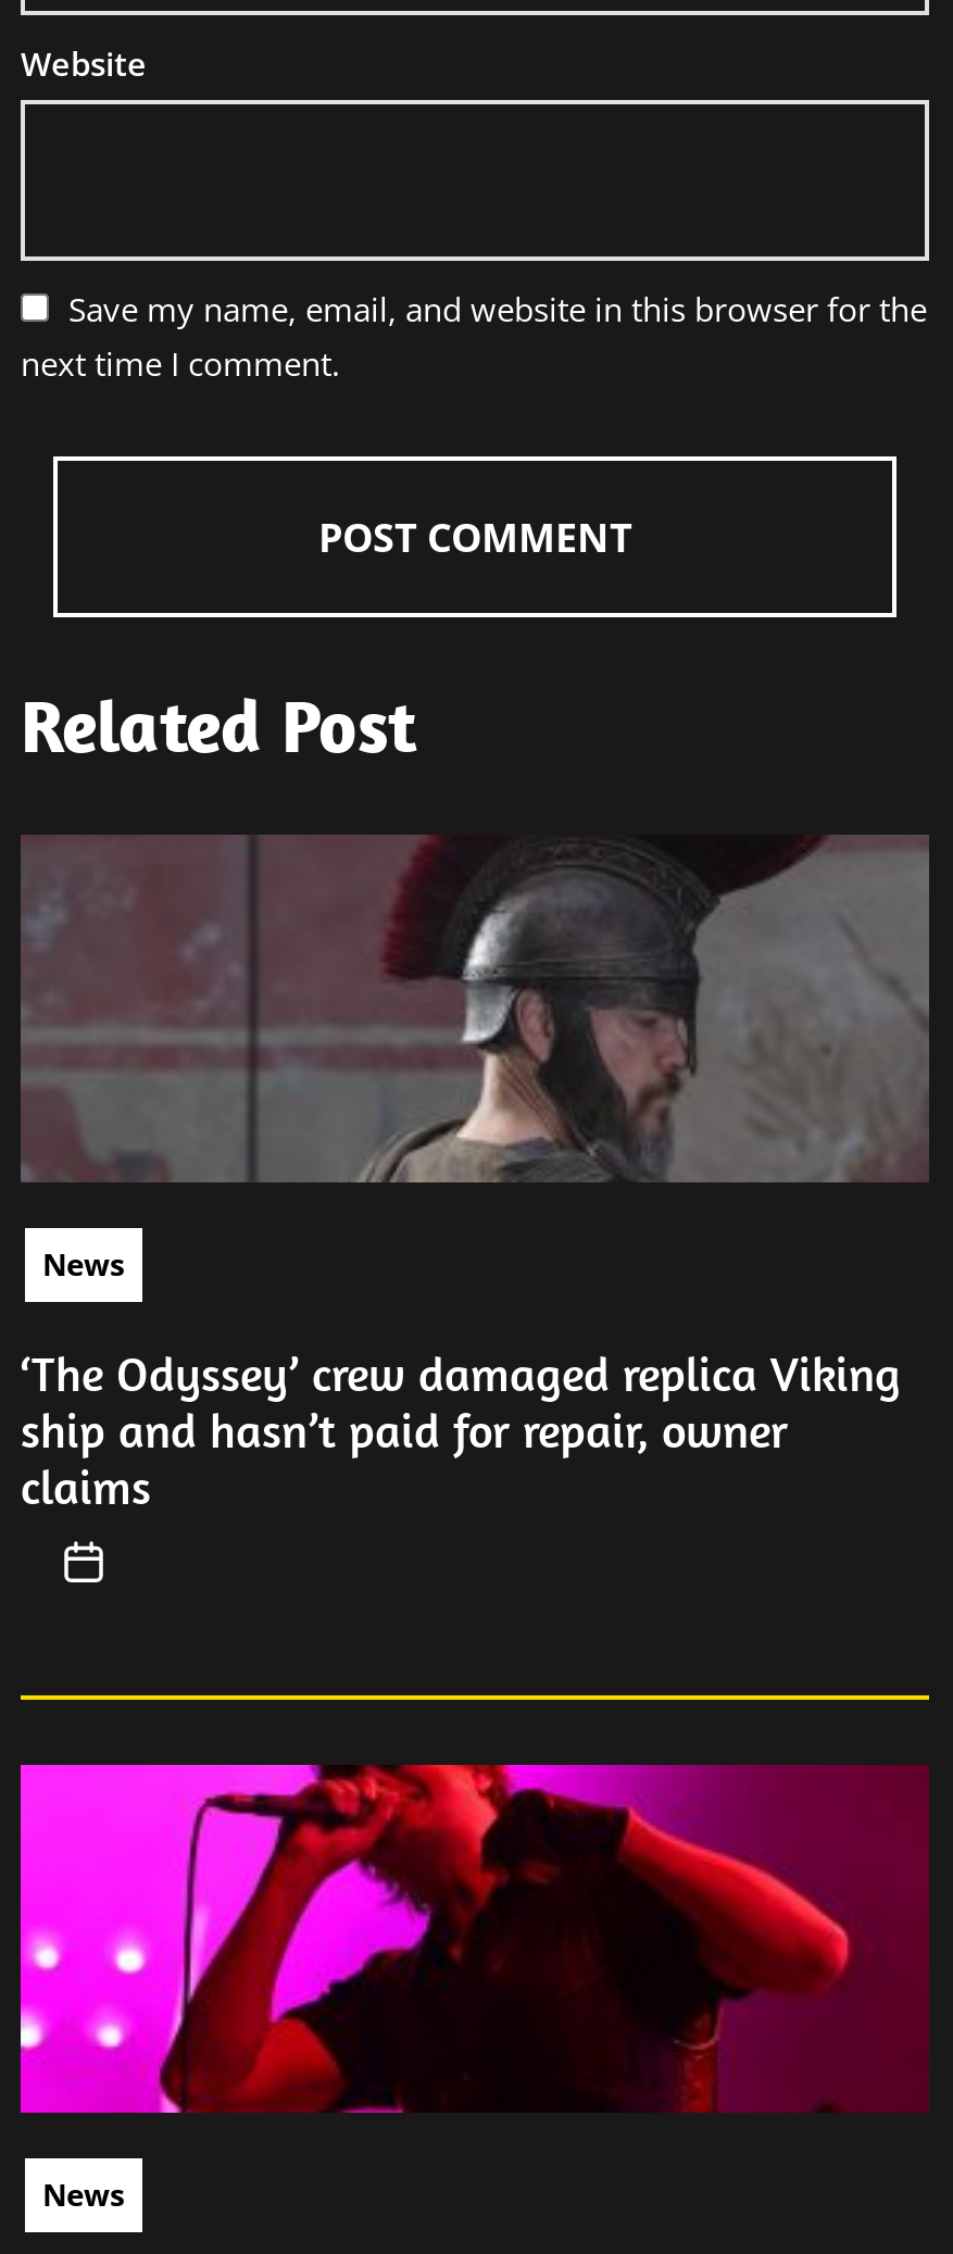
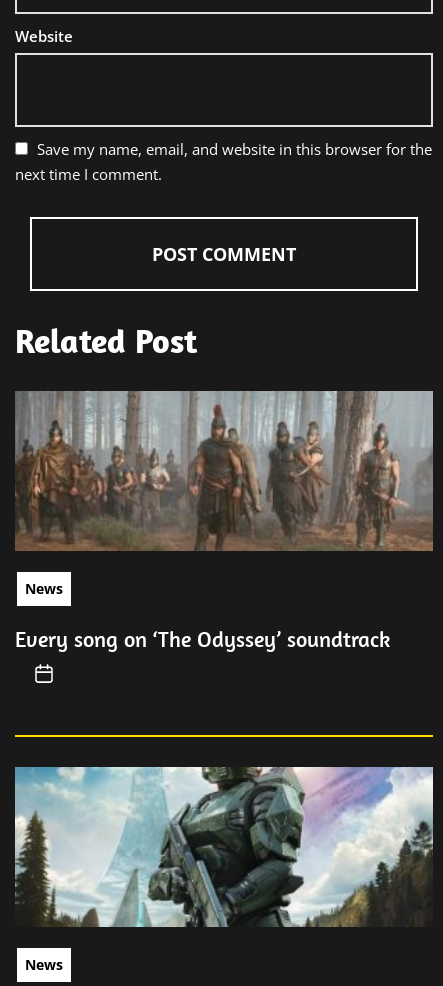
- [image]
+ [image]

- ‘The Odyssey’ crew damaged replica Viking
- ship and hasn’t paid for repair, owner
- claims
+ Every song on ‘The Odyssey’ soundtrack

- [image]
+ [image]
